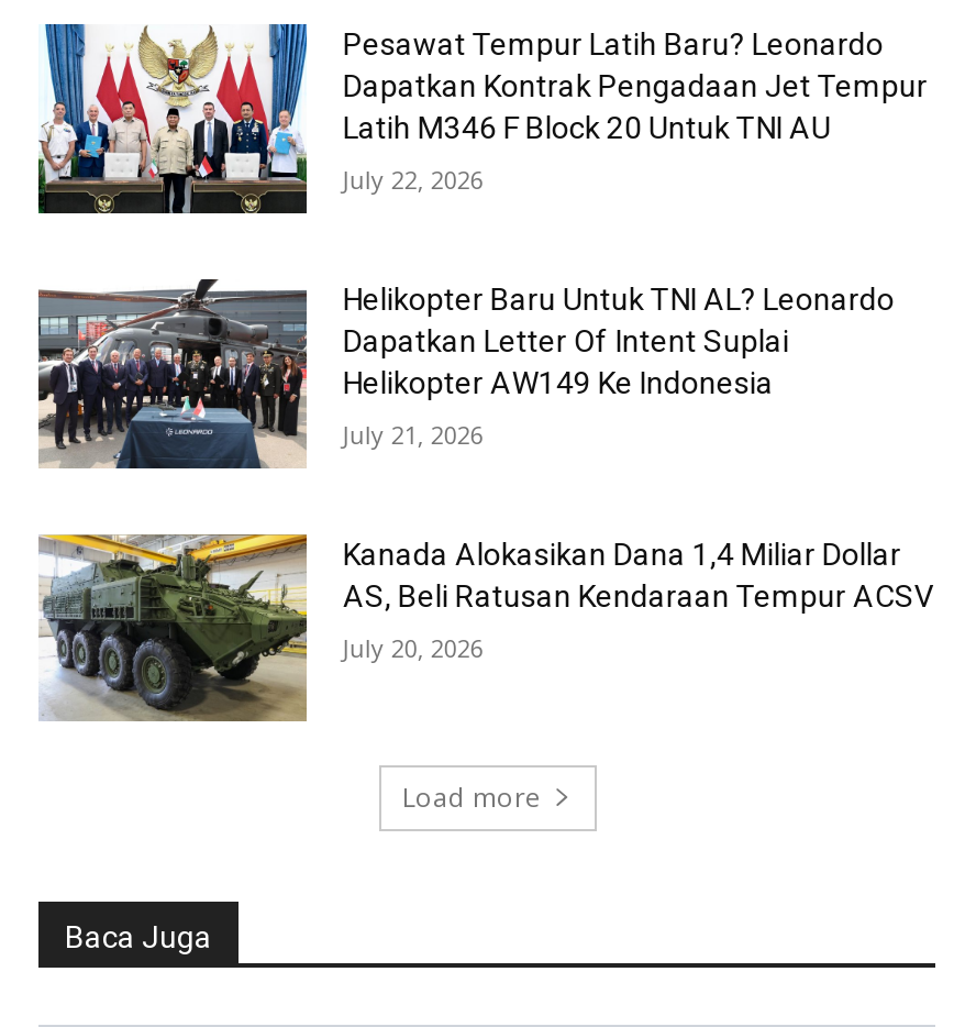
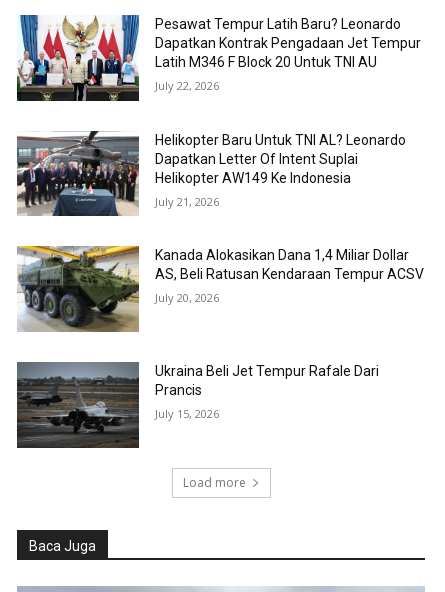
+ [image]
+ Ukraina Beli Jet Tempur Rafale Dari
+ Prancis
+ July 15, 2026
